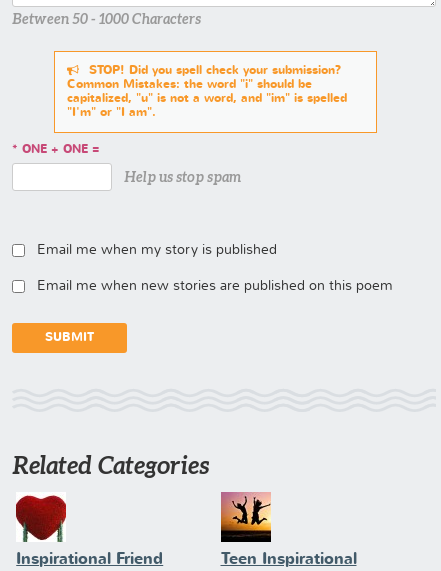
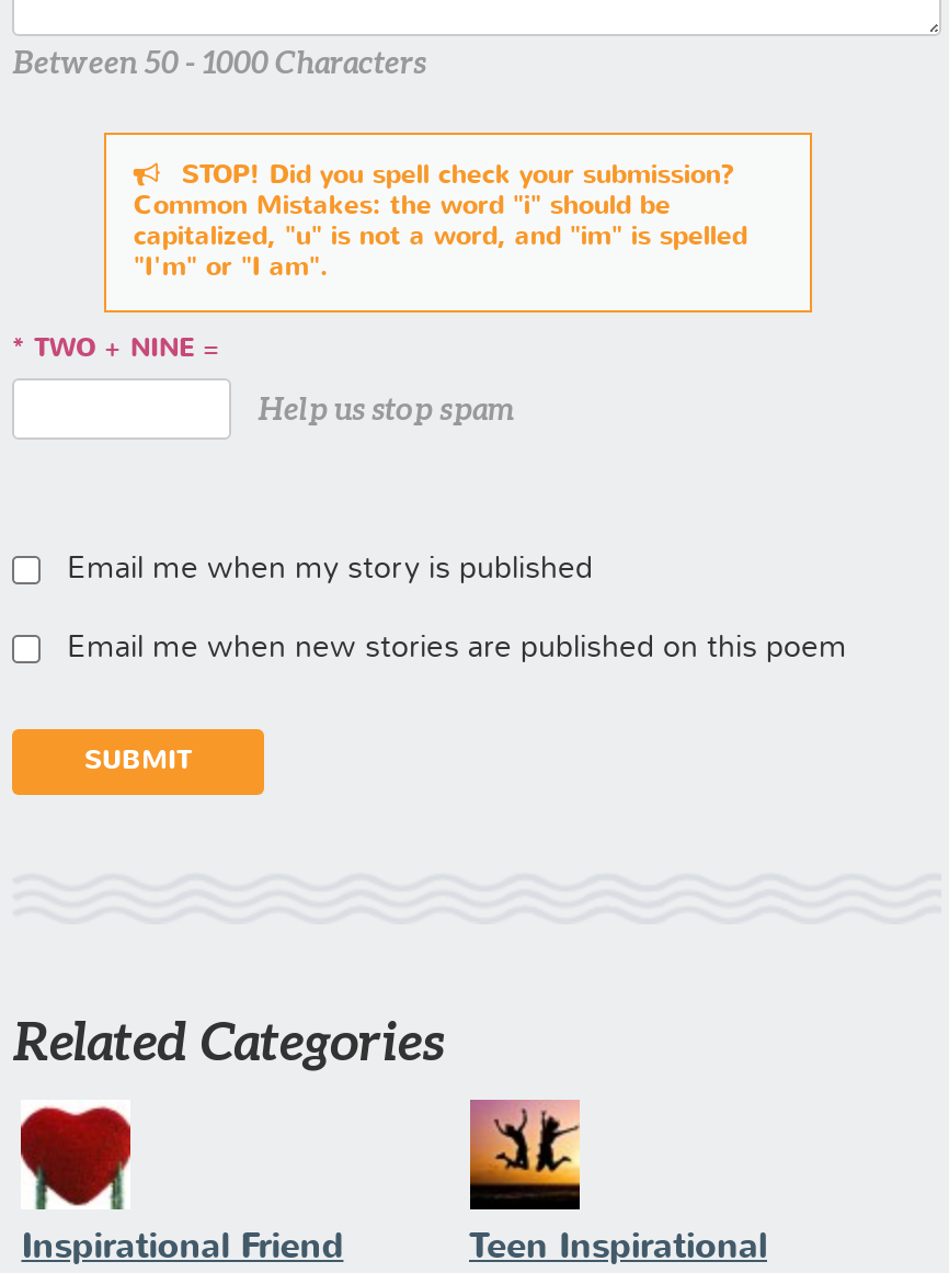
- ONE + ONE =
+ TWO + NINE =
